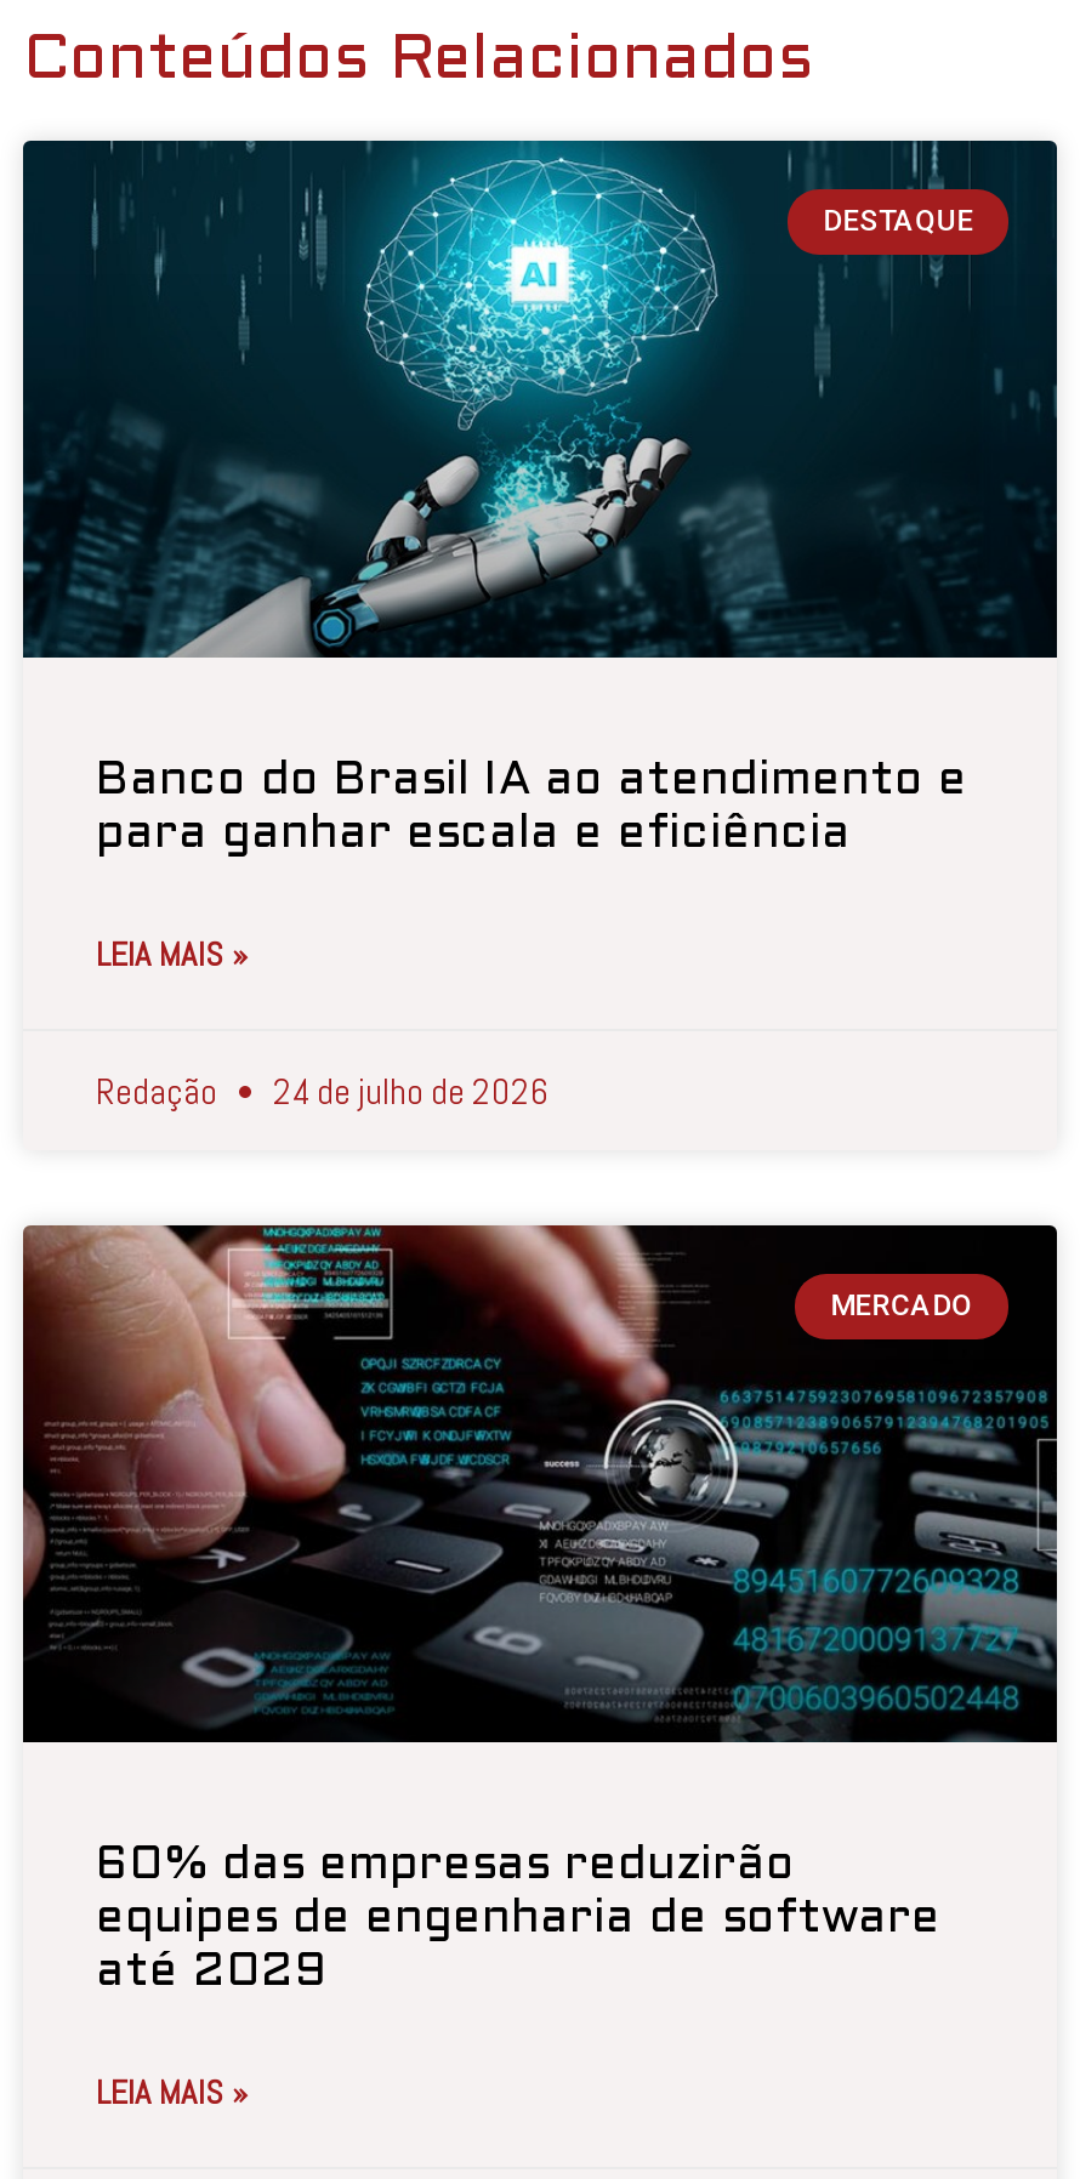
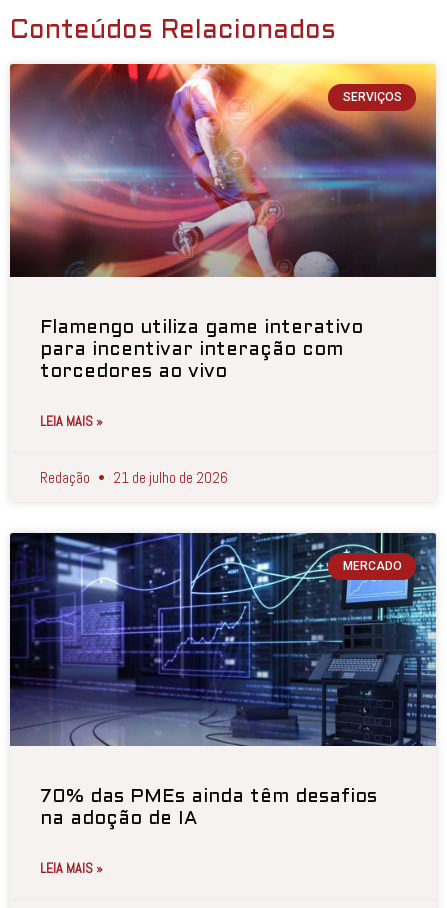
- [image]
- DESTAQUE
+ [image]
+ SERVIÇOS

- Banco do Brasil IA ao atendimento e
- para ganhar escala e eficiência
+ Flamengo utiliza game interativo
+ para incentivar interação com
+ torcedores ao vivo

moved down: LEIA MAIS » | Redação | MERCADO

- Redação 24 de julho de 2026
+ Redação 21 de julho de 2026

- [image]
+ [image]

- 60% das empresas reduzirão
- equipes de engenharia de software
- até 2029
+ 70% das PMEs ainda têm desafios
+ na adoção de IA
